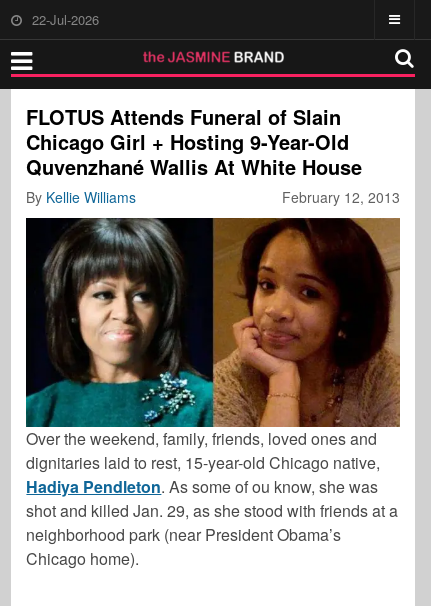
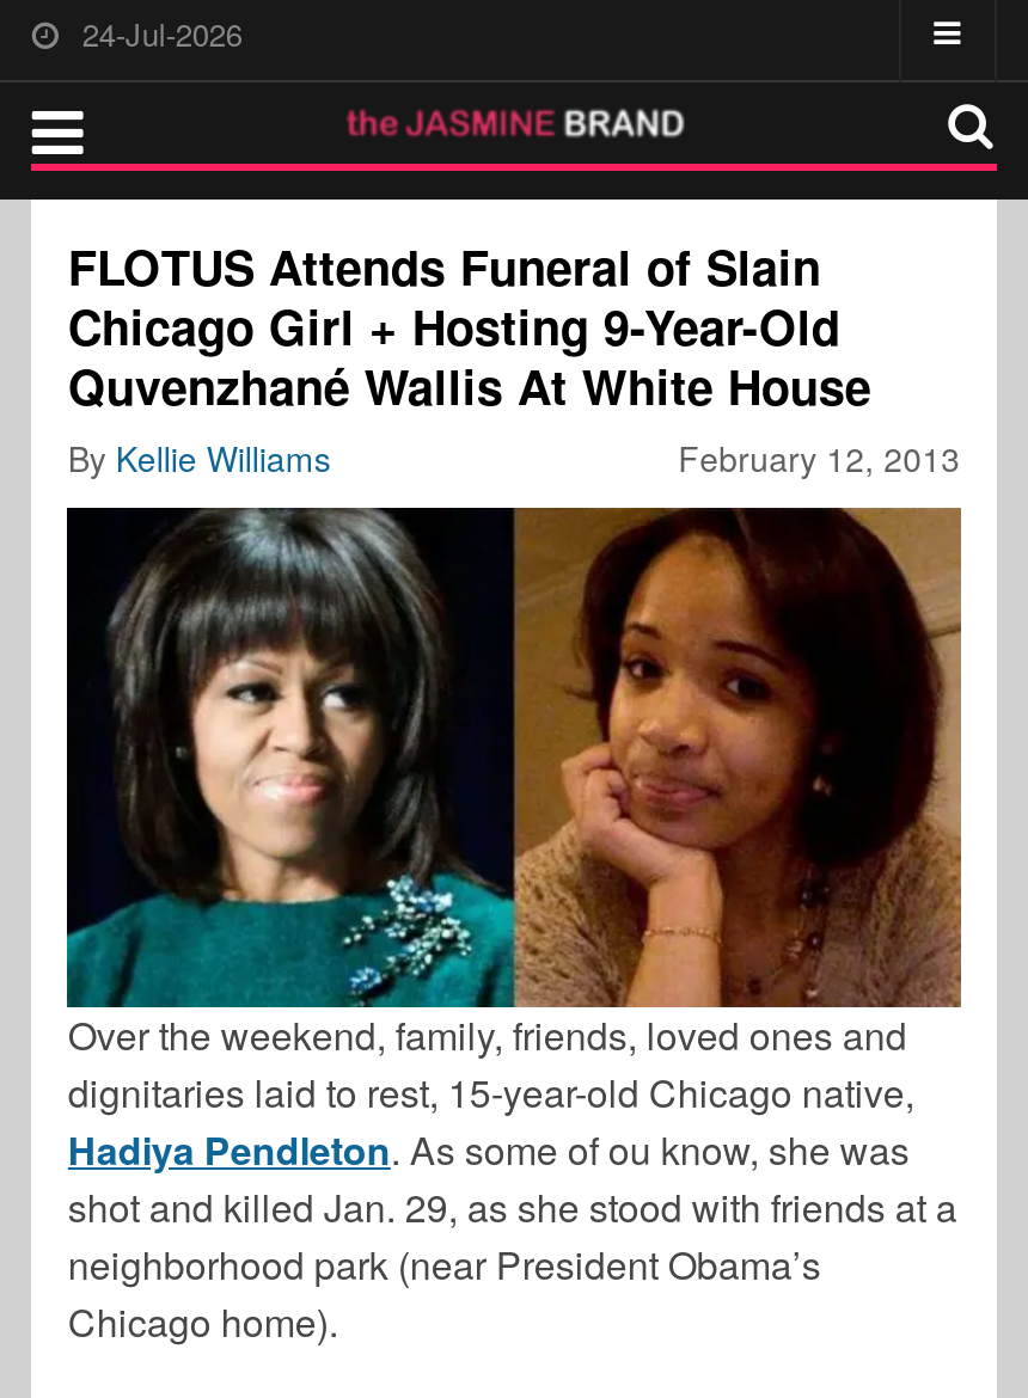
- 22-Jul-2026
+ 24-Jul-2026
